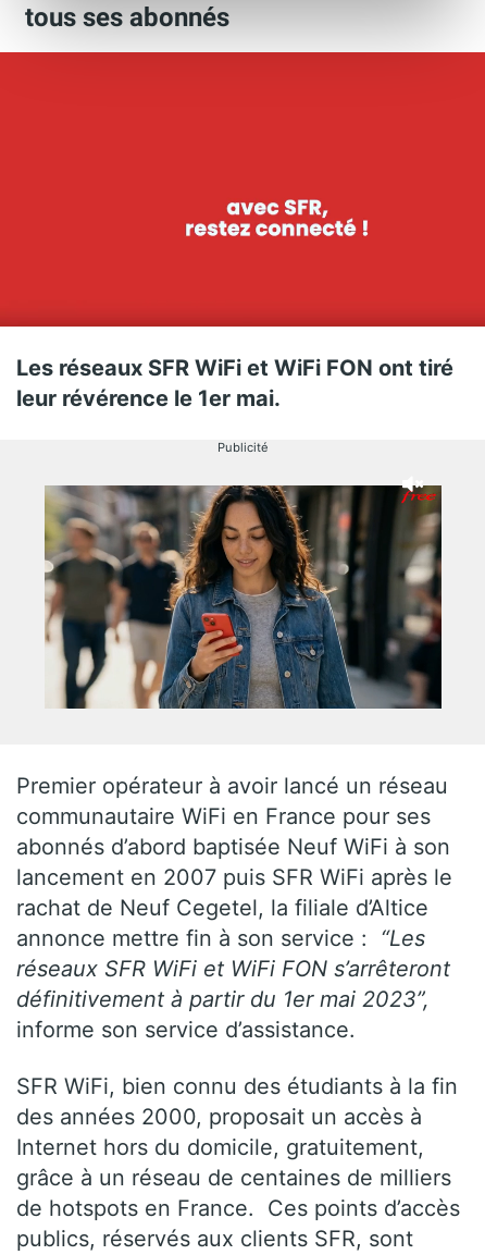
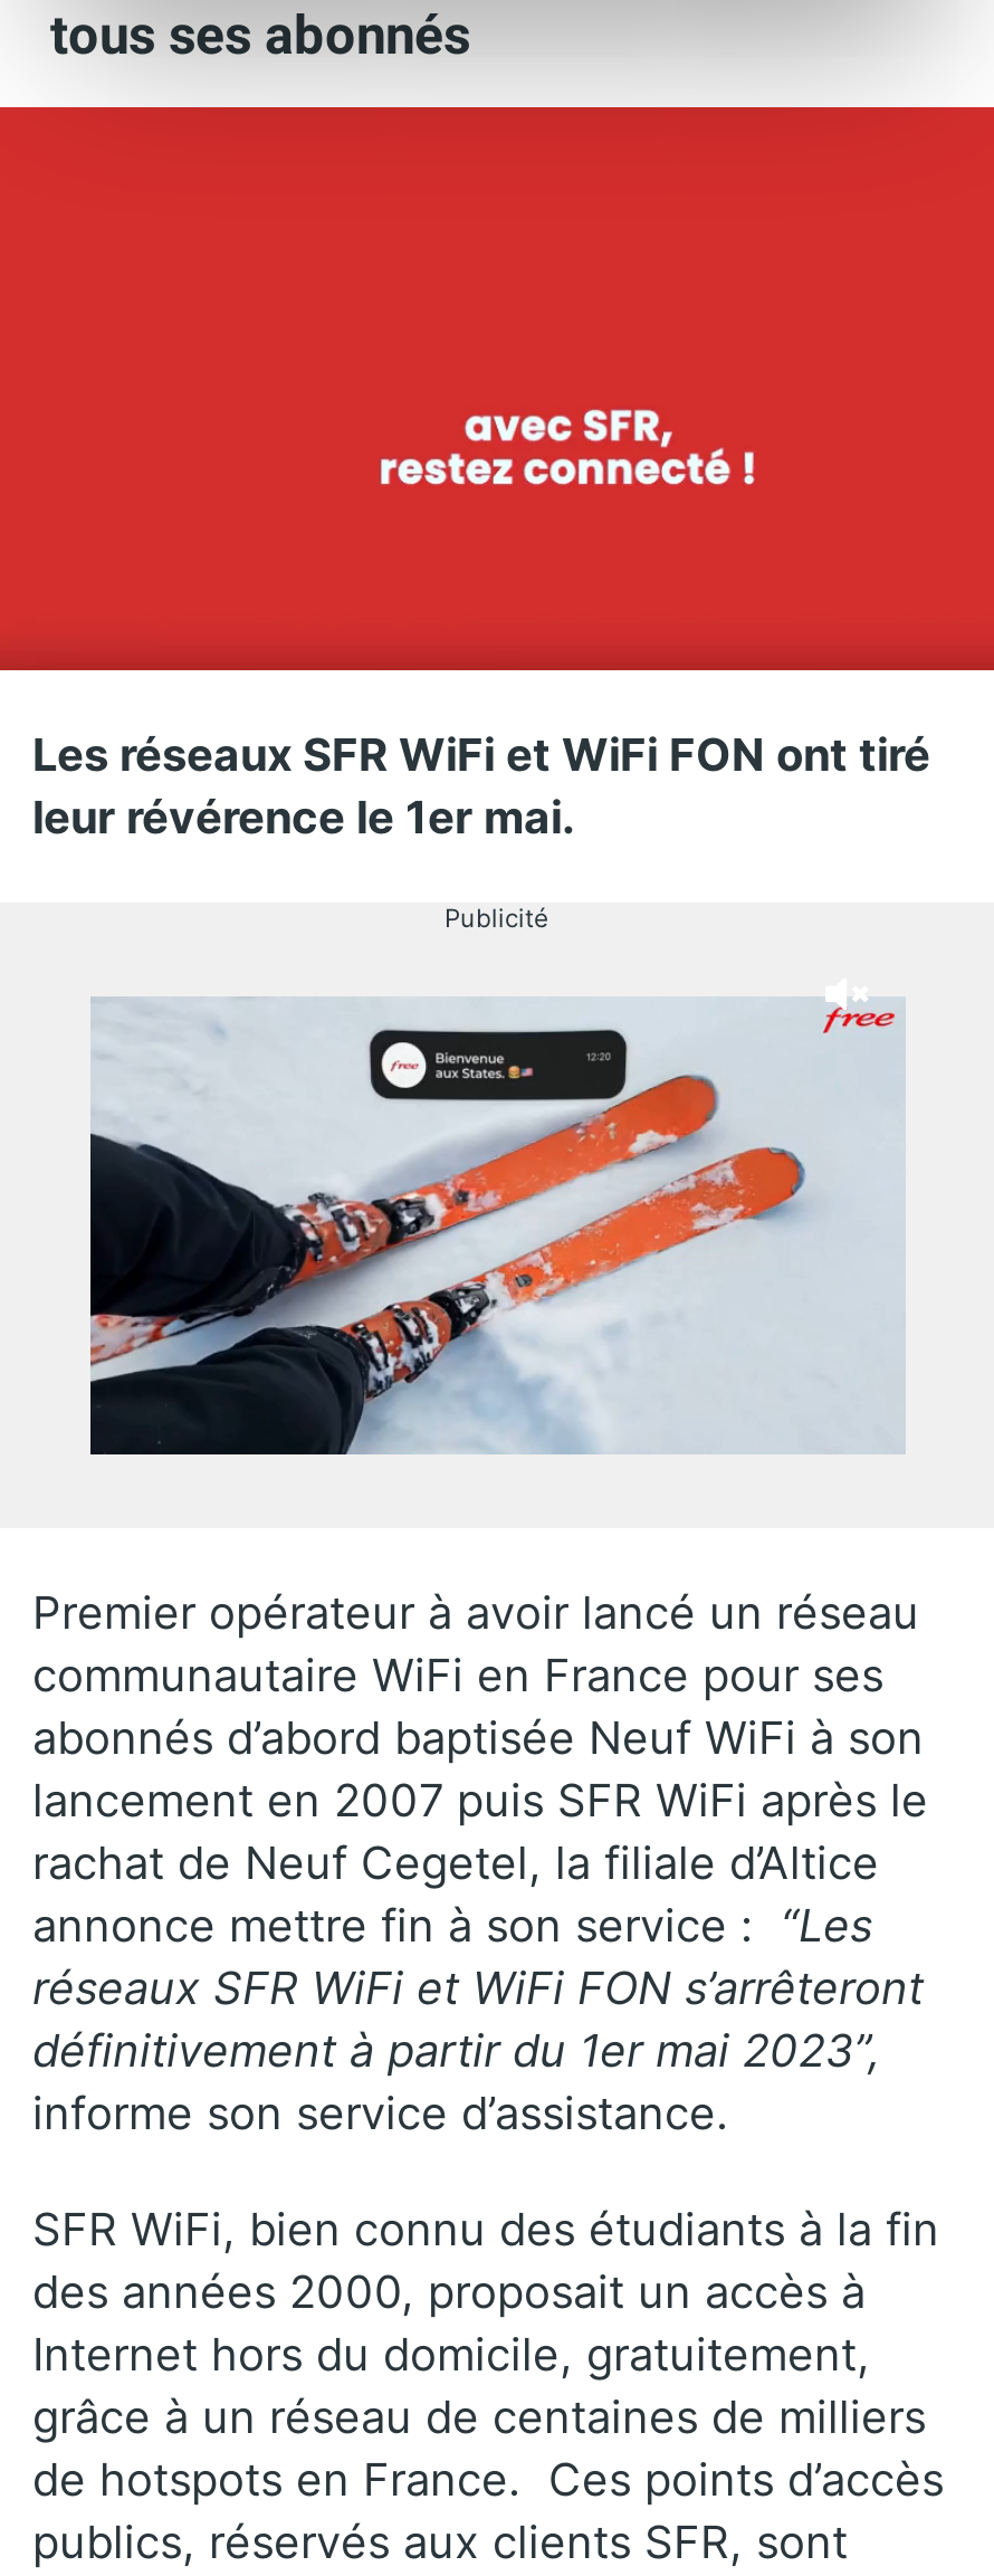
- [image]
+ [image]
